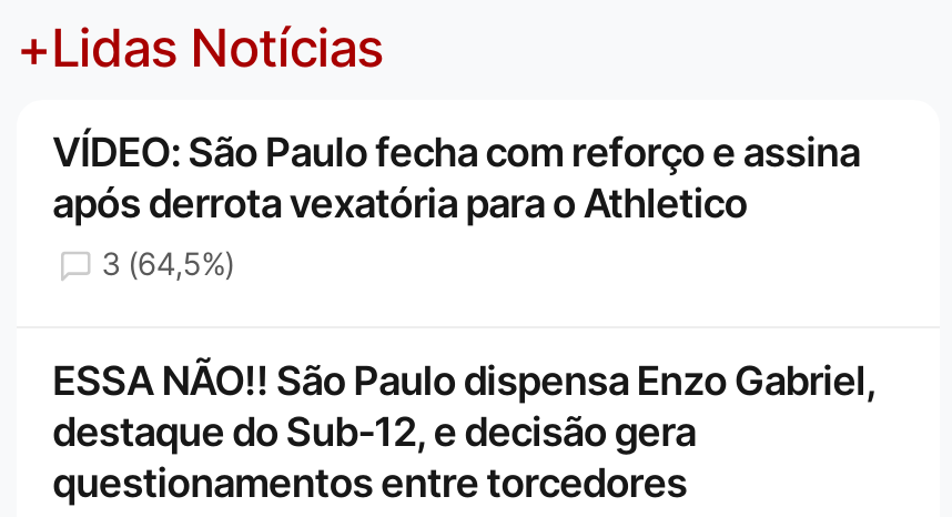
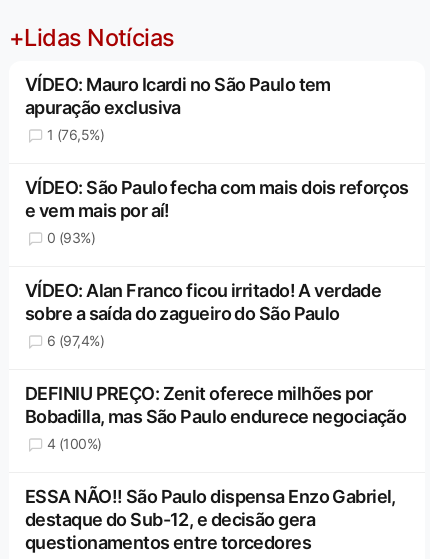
- VÍDEO: São Paulo fecha com reforço e assina
- após derrota vexatória para o Athletico
- 3 (64,5%)
+ VÍDEO: Mauro Icardi no São Paulo tem
+ apuração exclusiva
+ 1 (76,5%)
+ VÍDEO: São Paulo fecha com mais dois reforços
+ e vem mais por aí!
+ 0 (93%)
+ VÍDEO: Alan Franco ficou irritado! A verdade
+ sobre a saída do zagueiro do São Paulo
+ 6 (97,4%)
+ DEFINIU PREÇO: Zenit oferece milhões por
+ Bobadilla, mas São Paulo endurece negociação
+ 4 (100%)
